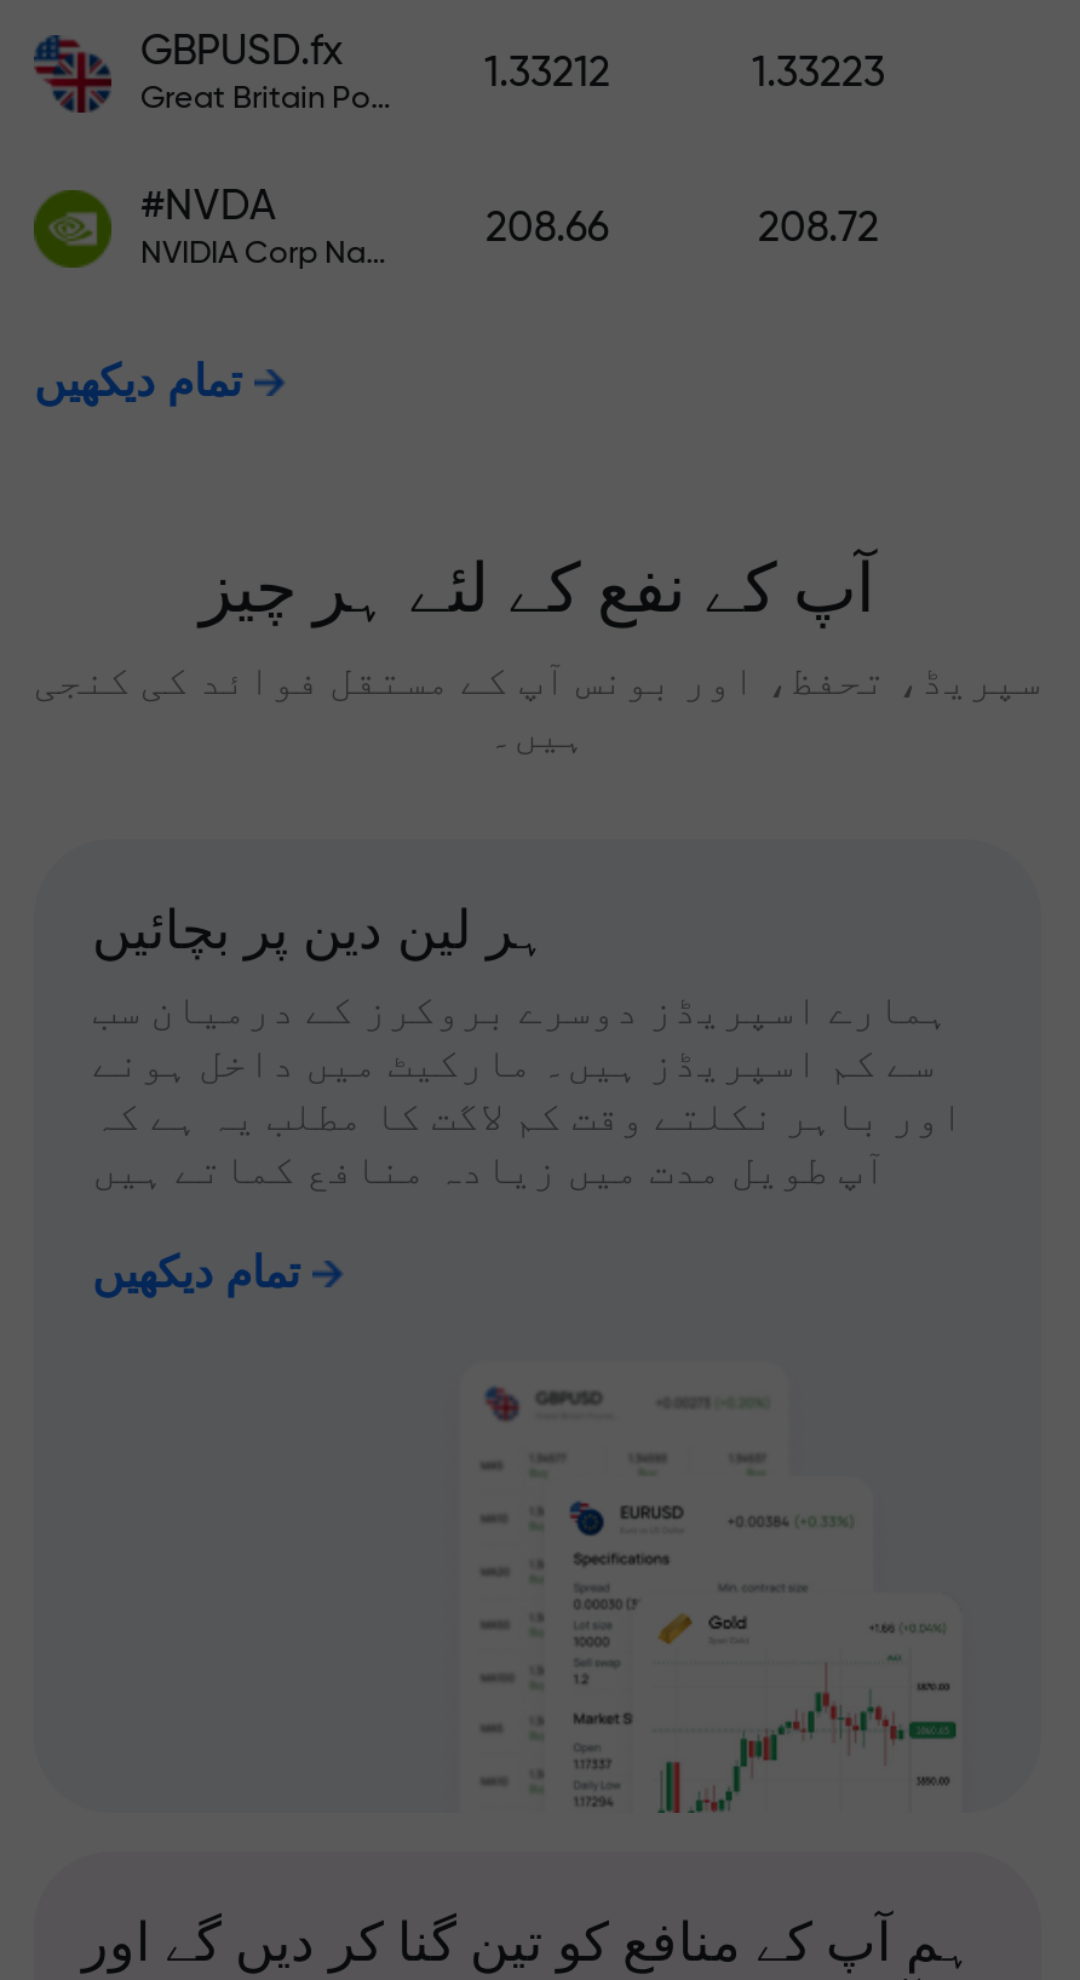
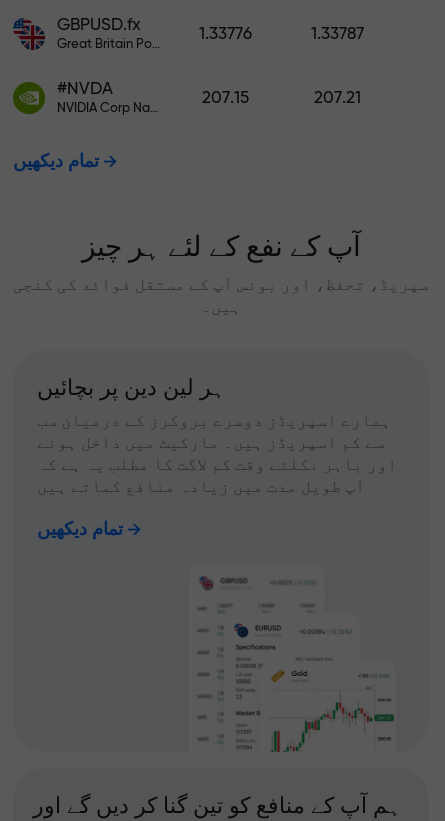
- 1.33212
+ 1.33776

- 1.33223
+ 1.33787

- 208.66
+ 207.15

- 208.72
+ 207.21
